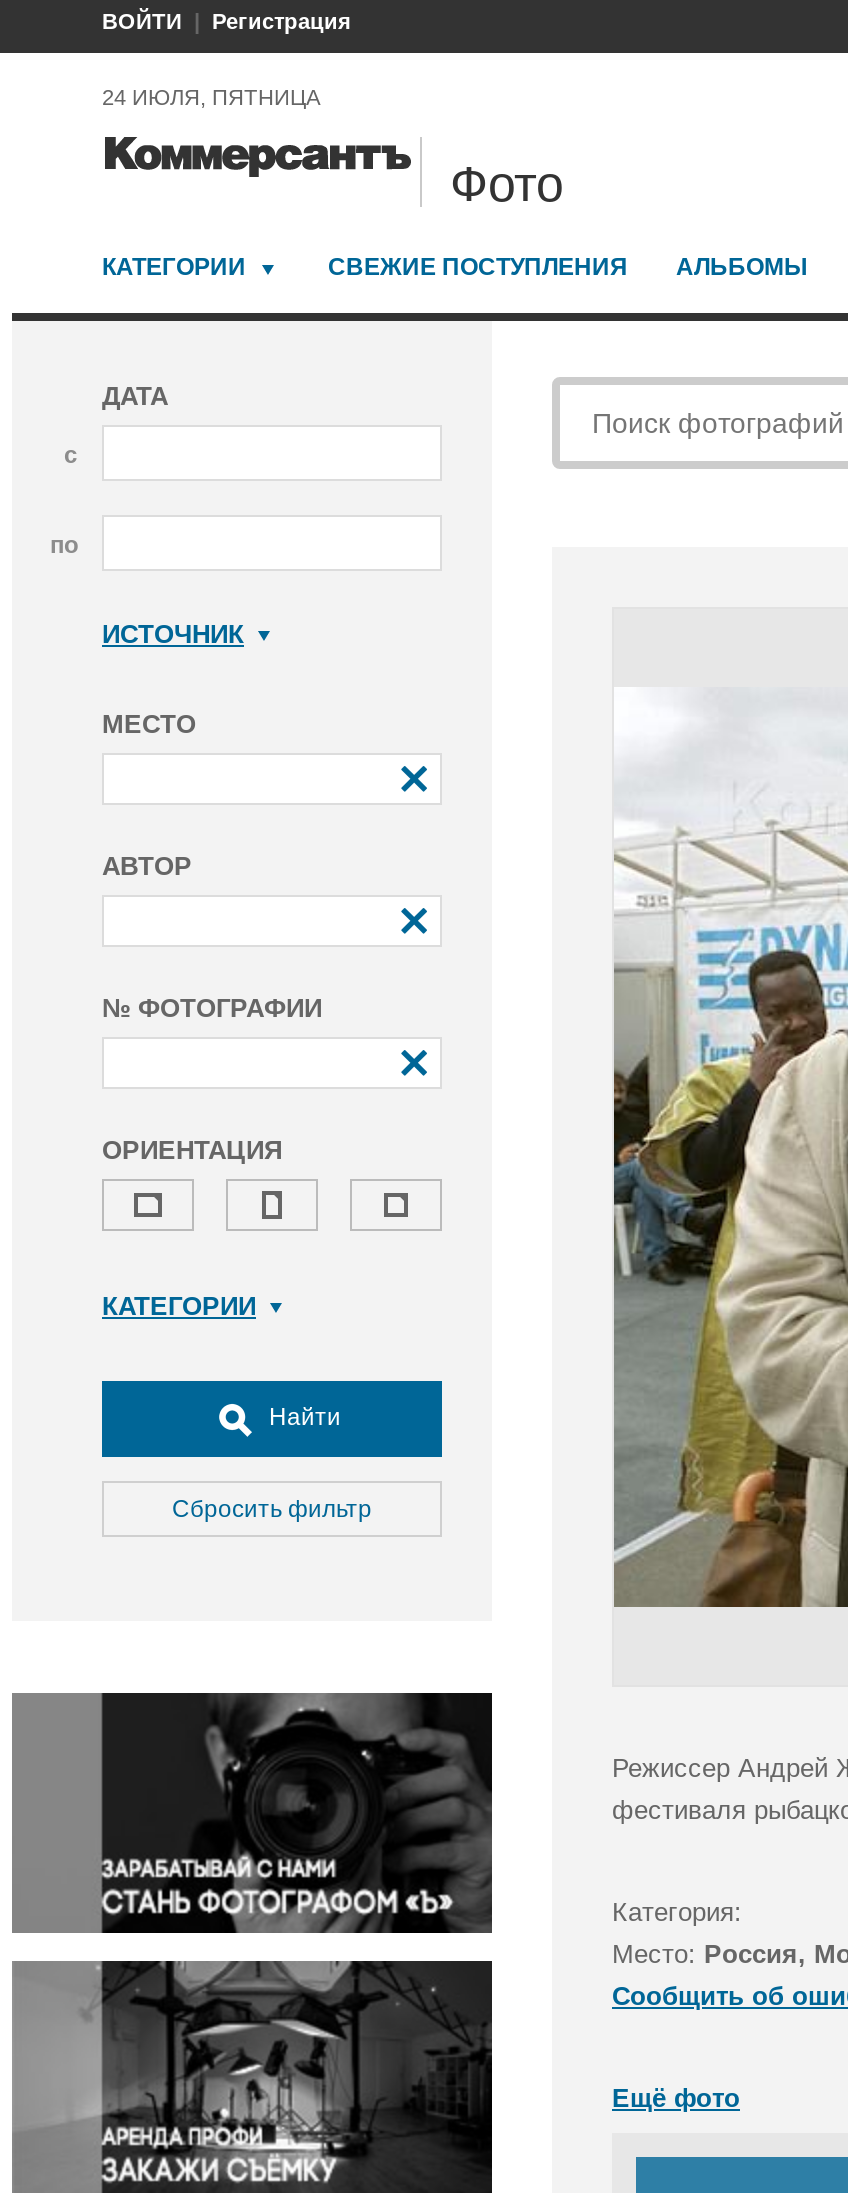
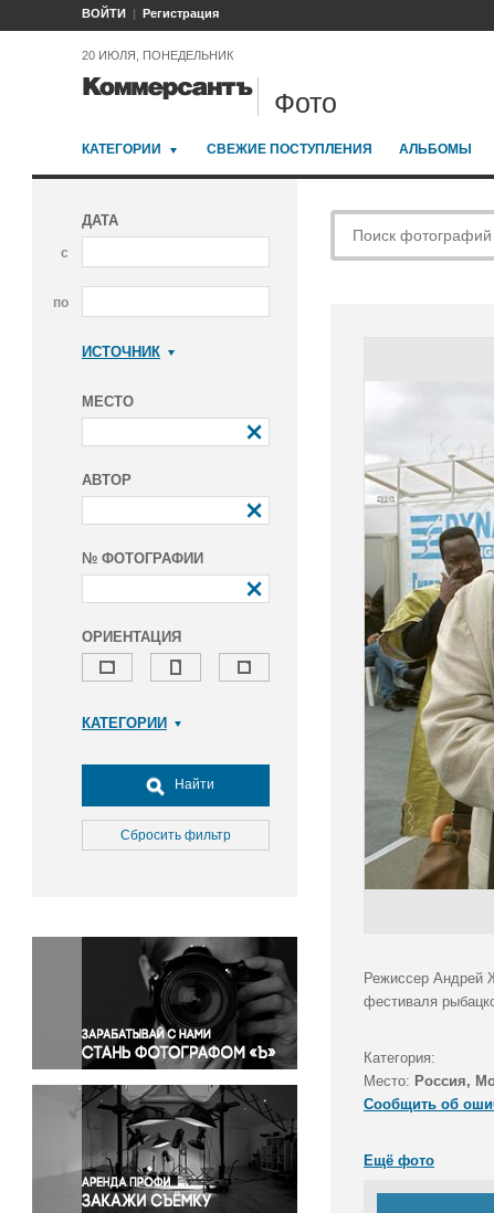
- 24 ИЮЛЯ, ПЯТНИЦА
+ 20 ИЮЛЯ, ПОНЕДЕЛЬНИК
